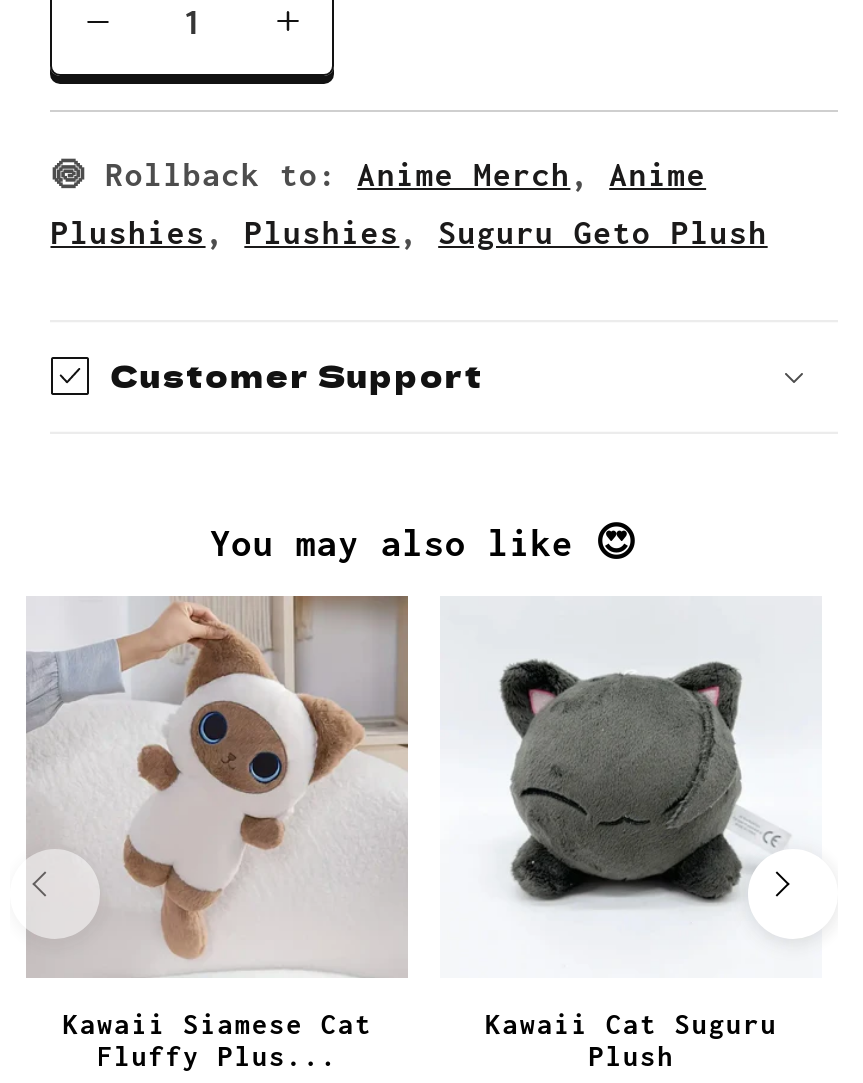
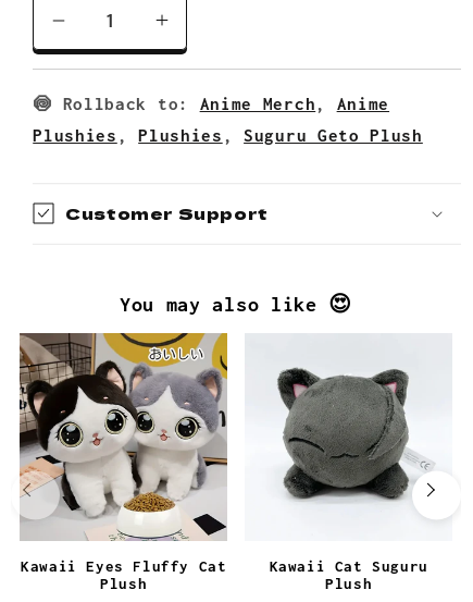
- [image]
- Kawaii Siamese Cat
- Fluffy Plus...
+ [image]
+ Kawaii Eyes Fluffy Cat
+ Plush
